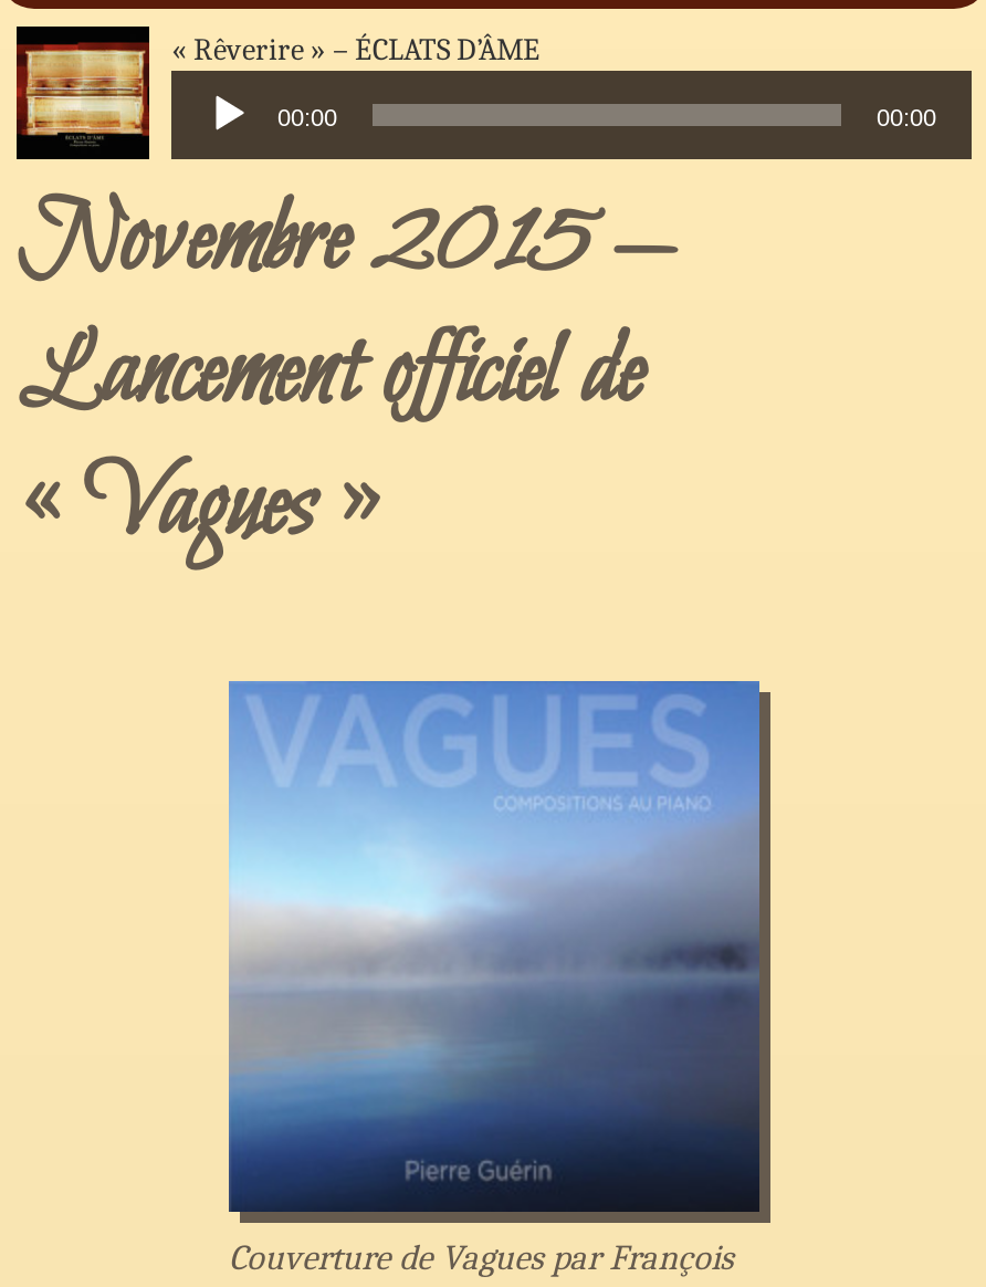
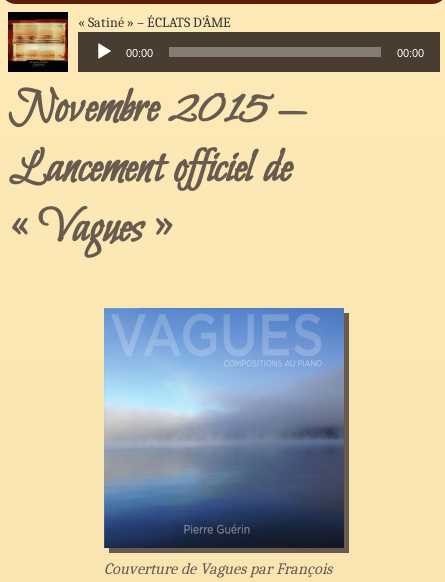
- « Rêverire »
+ « Satiné »
